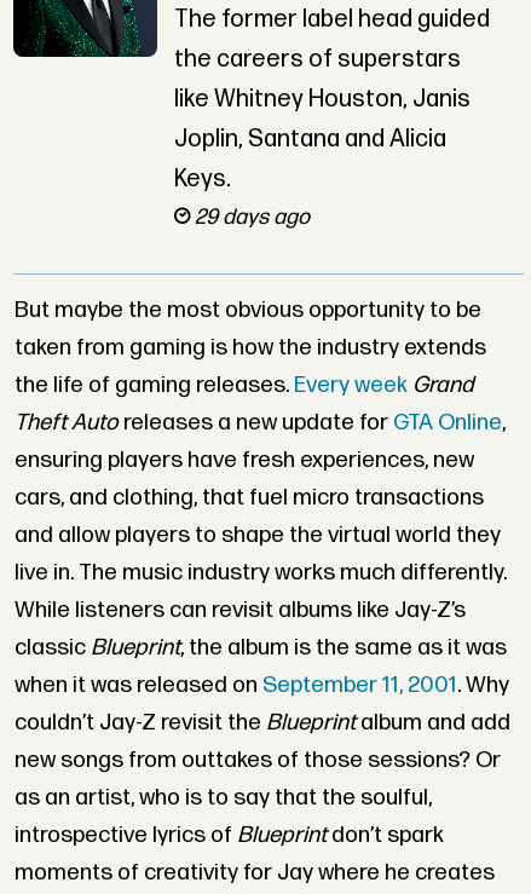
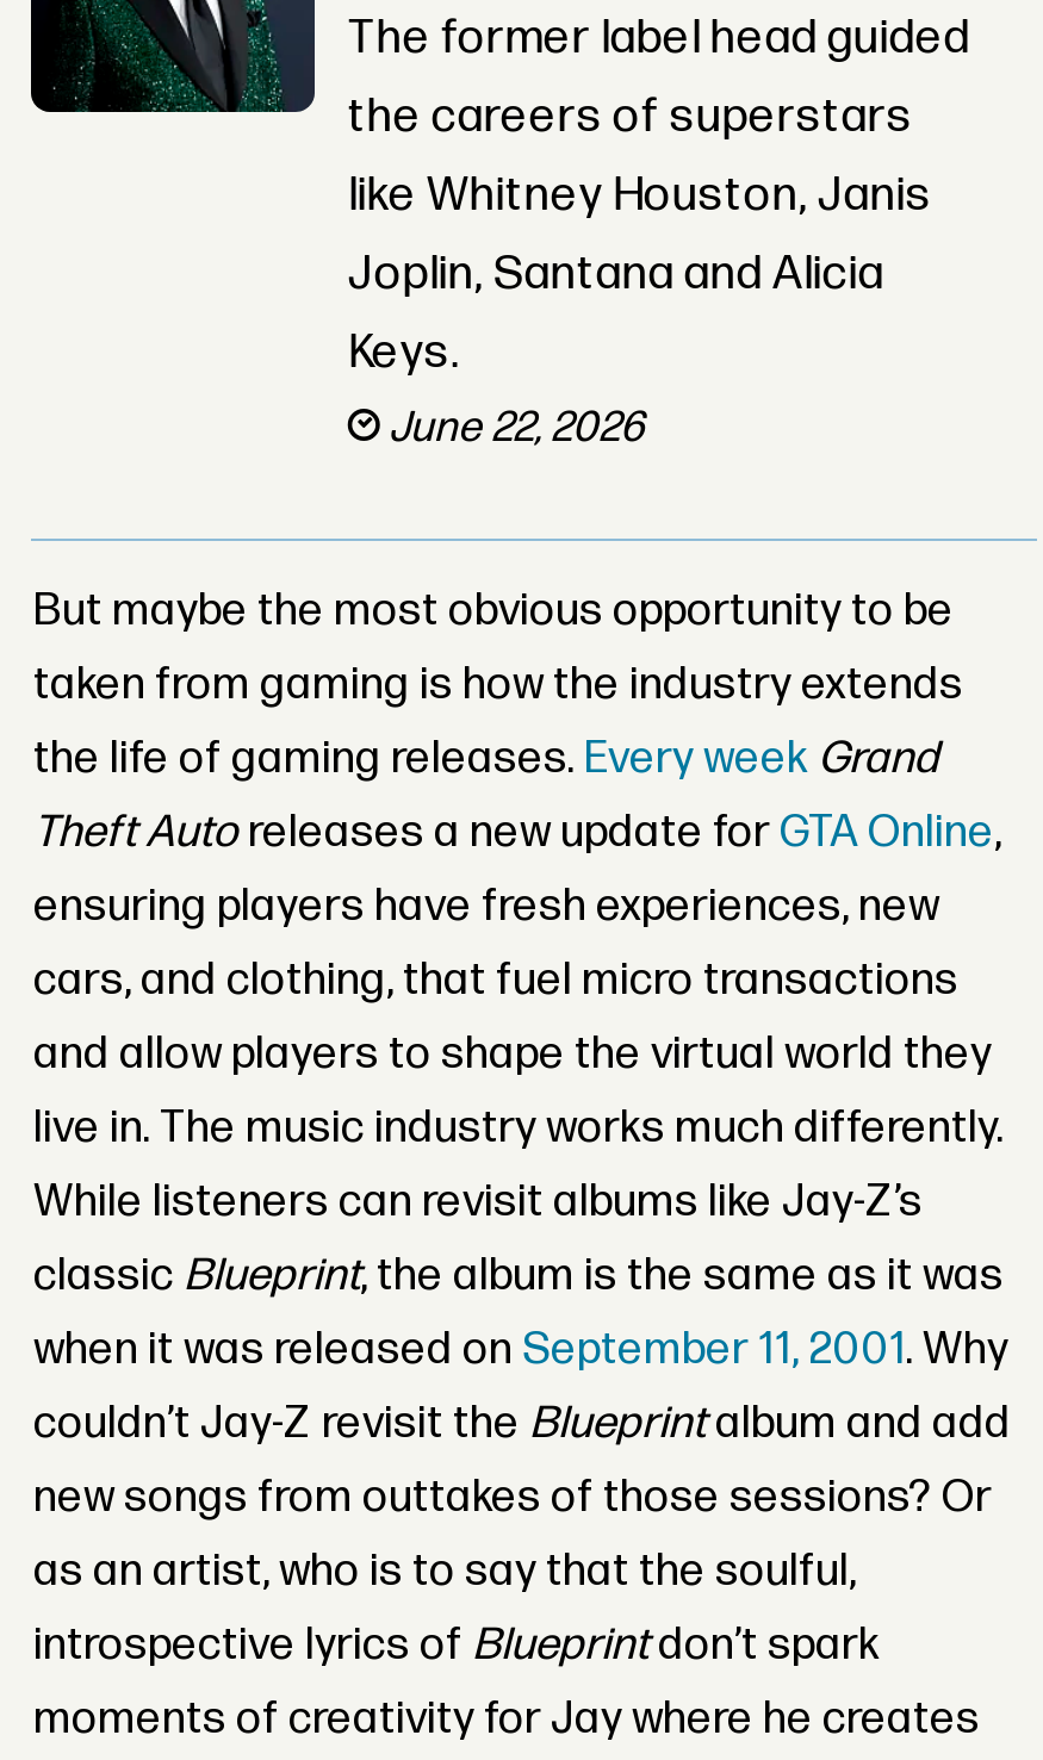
- 29 days ago
+ June 22, 2026
